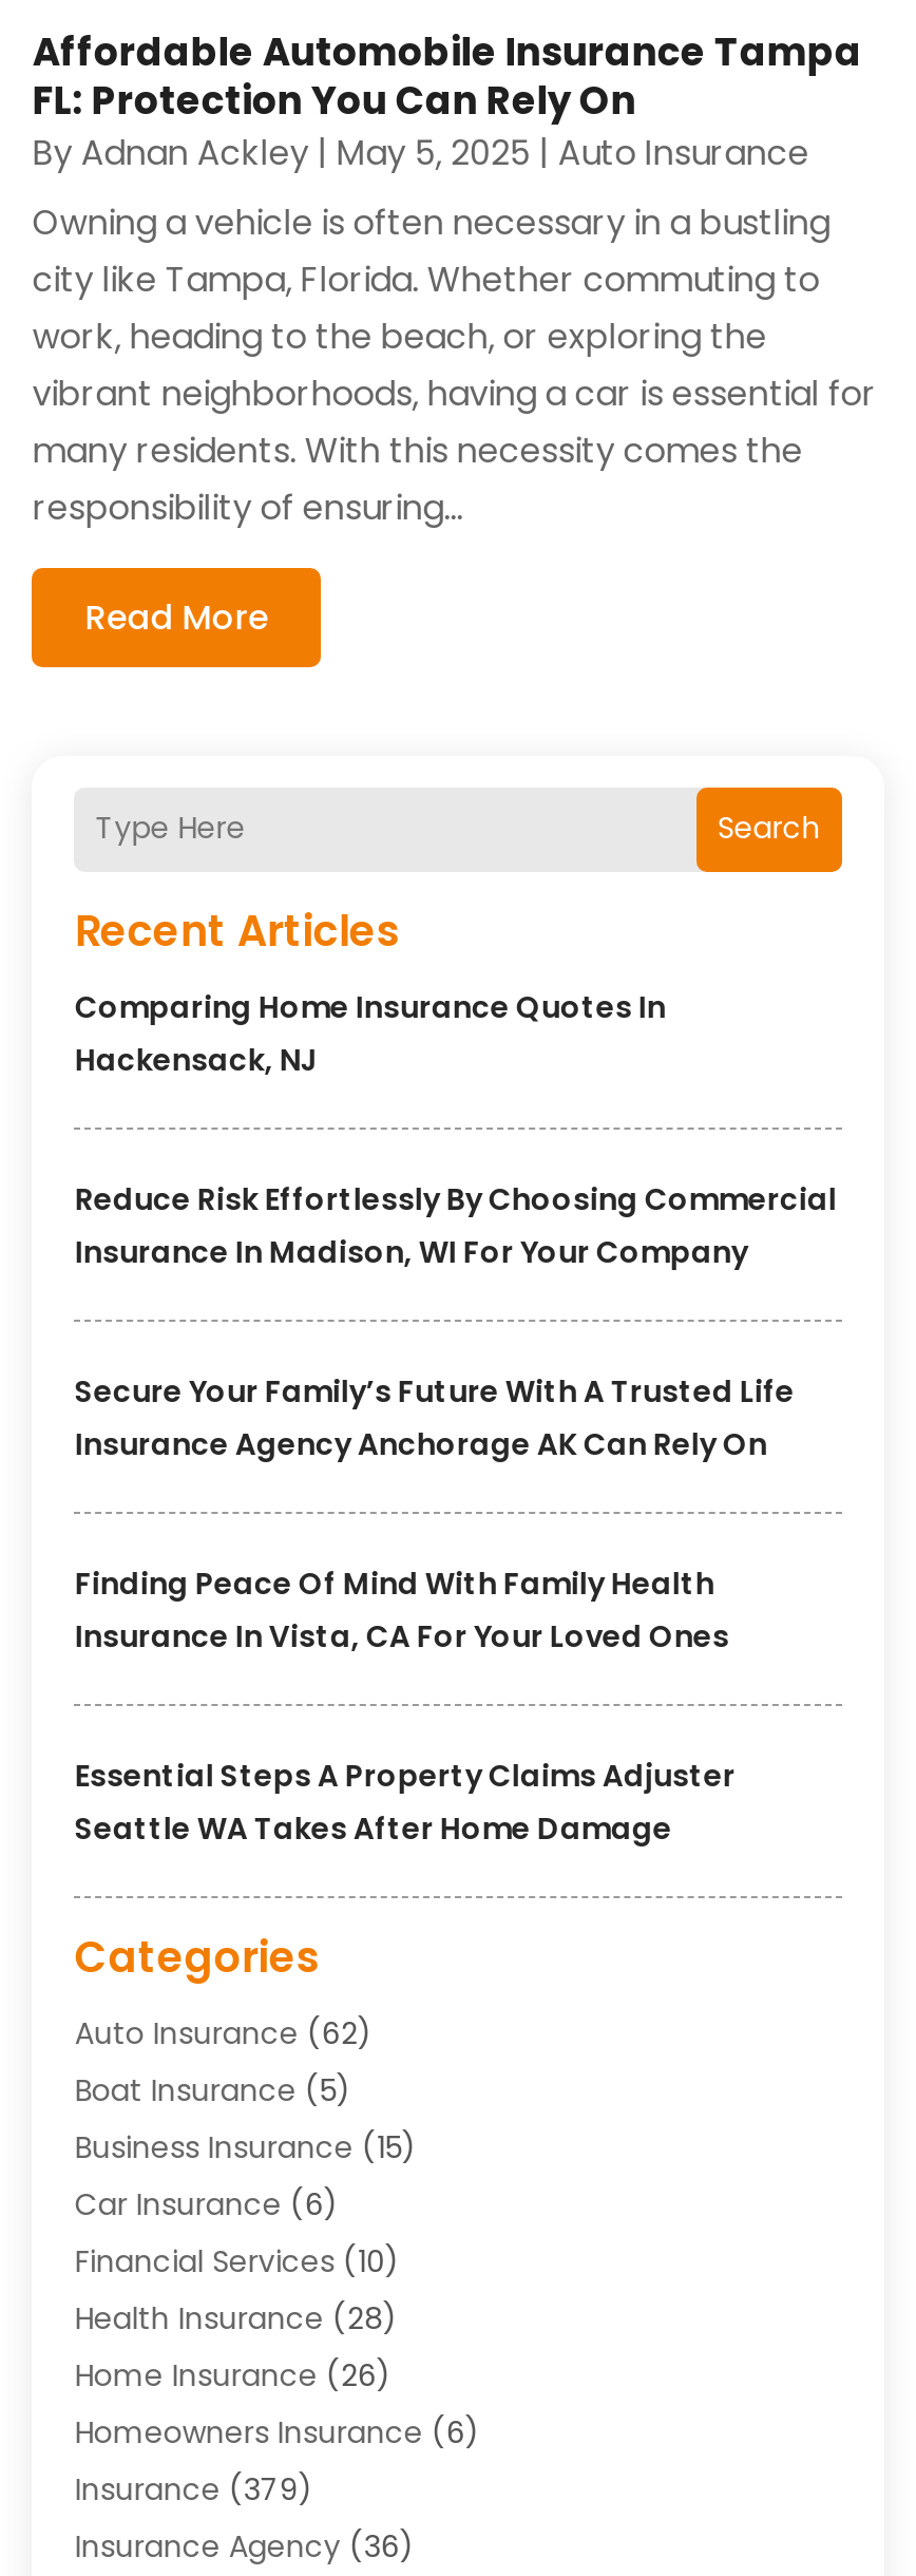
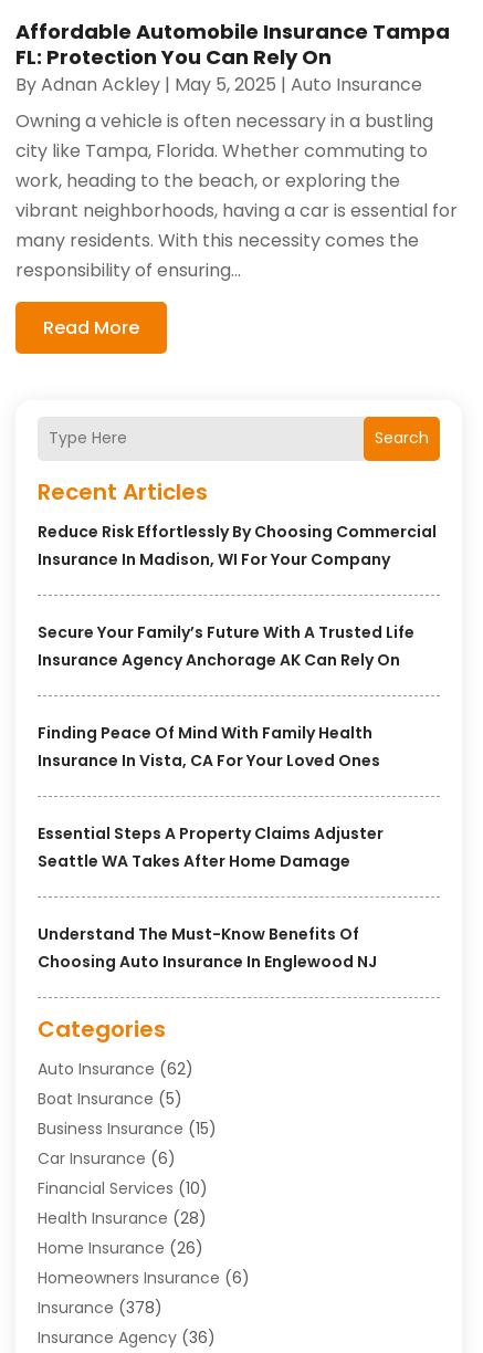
- Comparing Home Insurance Quotes In
- Hackensack, NJ

moved up: Reduce Risk Effortlessly By Choosing Commercial | Insurance In Madison, WI For Your Company | Secure Your Family’s Future With A Trusted Life | Insurance Agency Anchorage AK Can Rely On | Finding Peace Of Mind With Family Health | Insurance In Vista, CA For Your Loved Ones | Essential Steps A Property Claims Adjuster | Seattle WA Takes After Home Damage

+ Understand The Must-Know Benefits Of
+ Choosing Auto Insurance In Englewood NJ

- Insurance (379)
+ Insurance (378)
